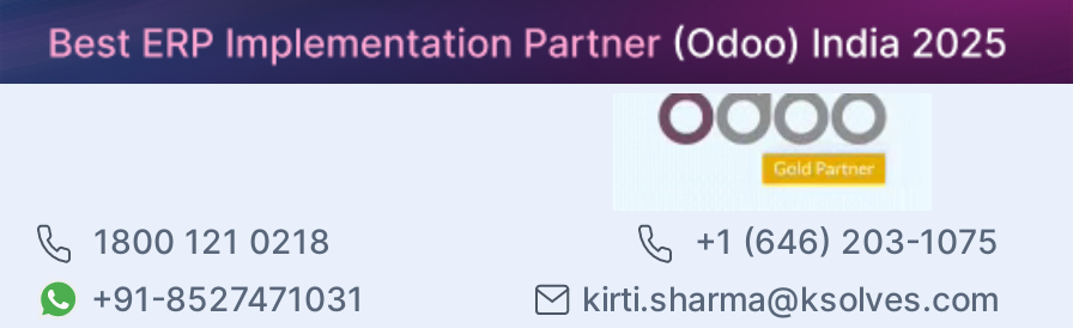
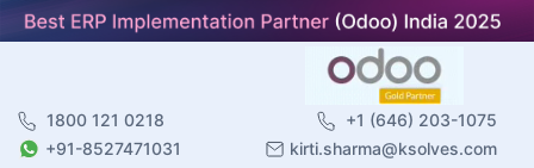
- [image]
+ [image]
